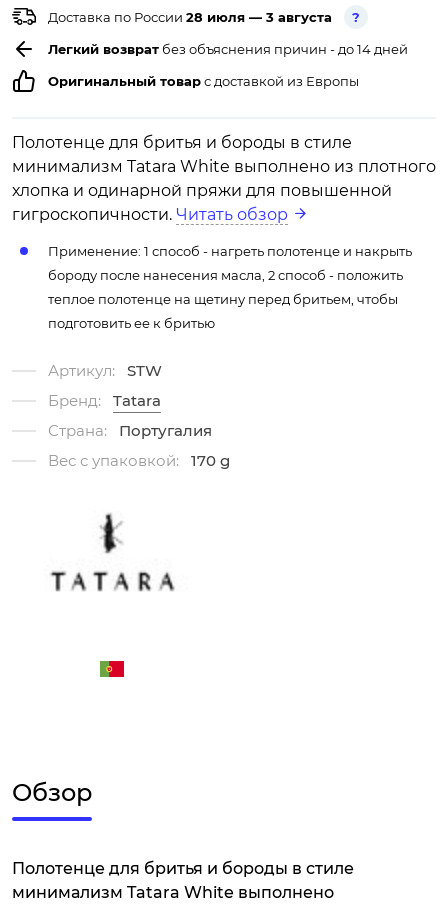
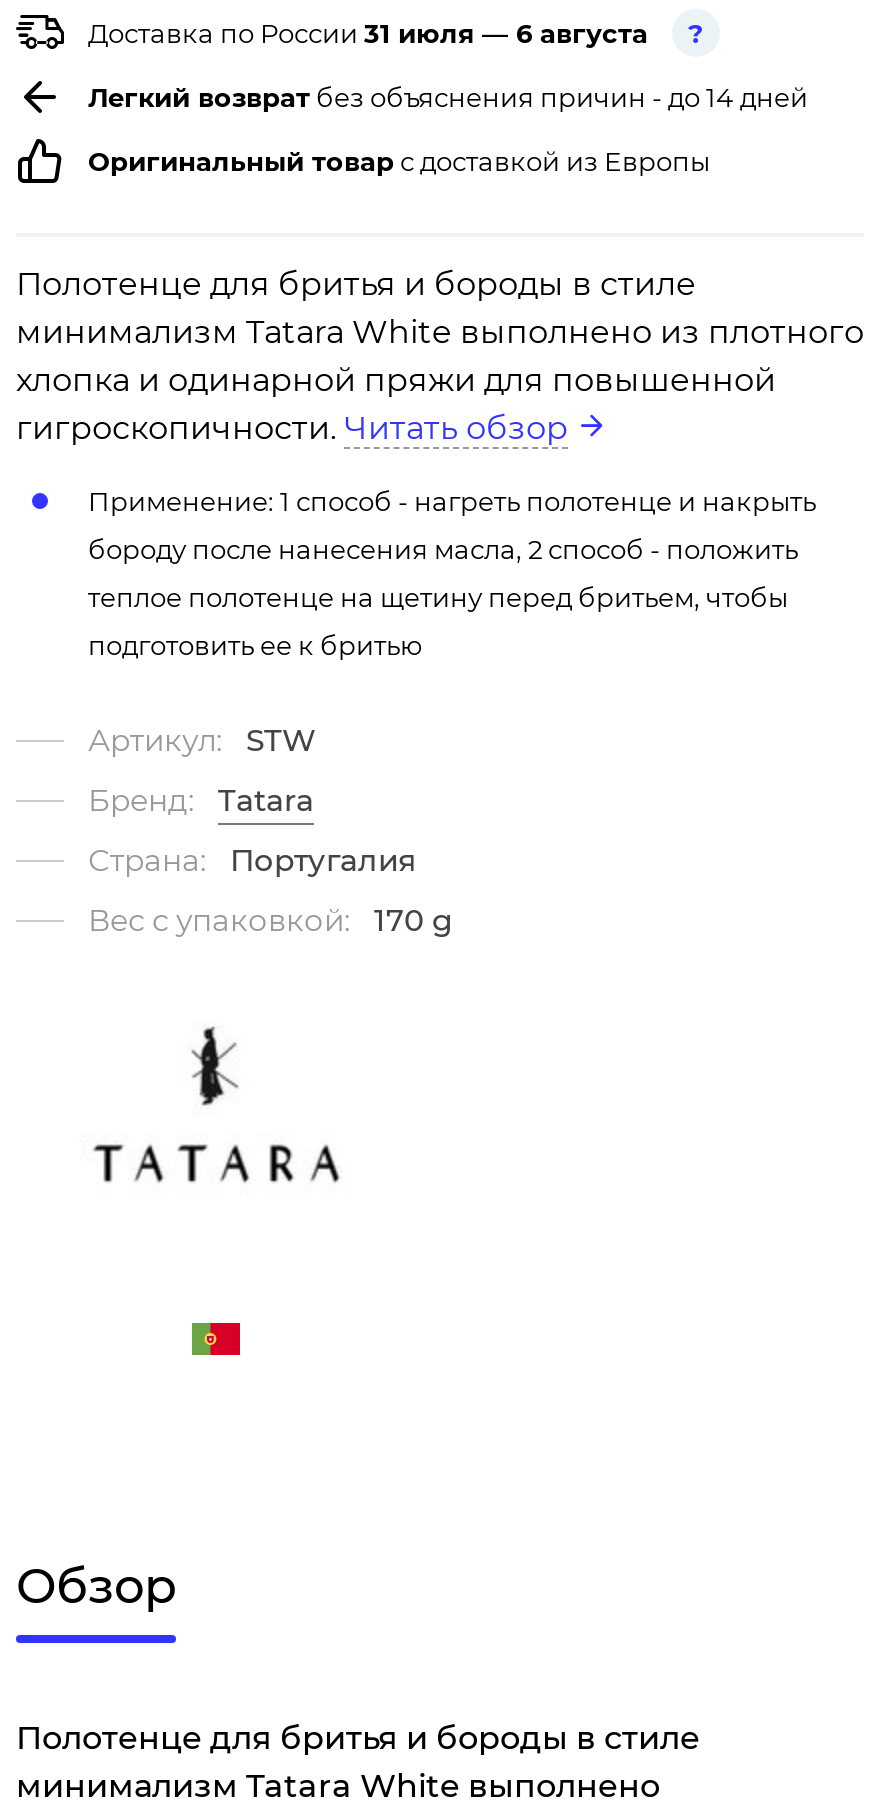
- Доставка по России 28 июля — 3 августа
+ Доставка по России 31 июля — 6 августа
